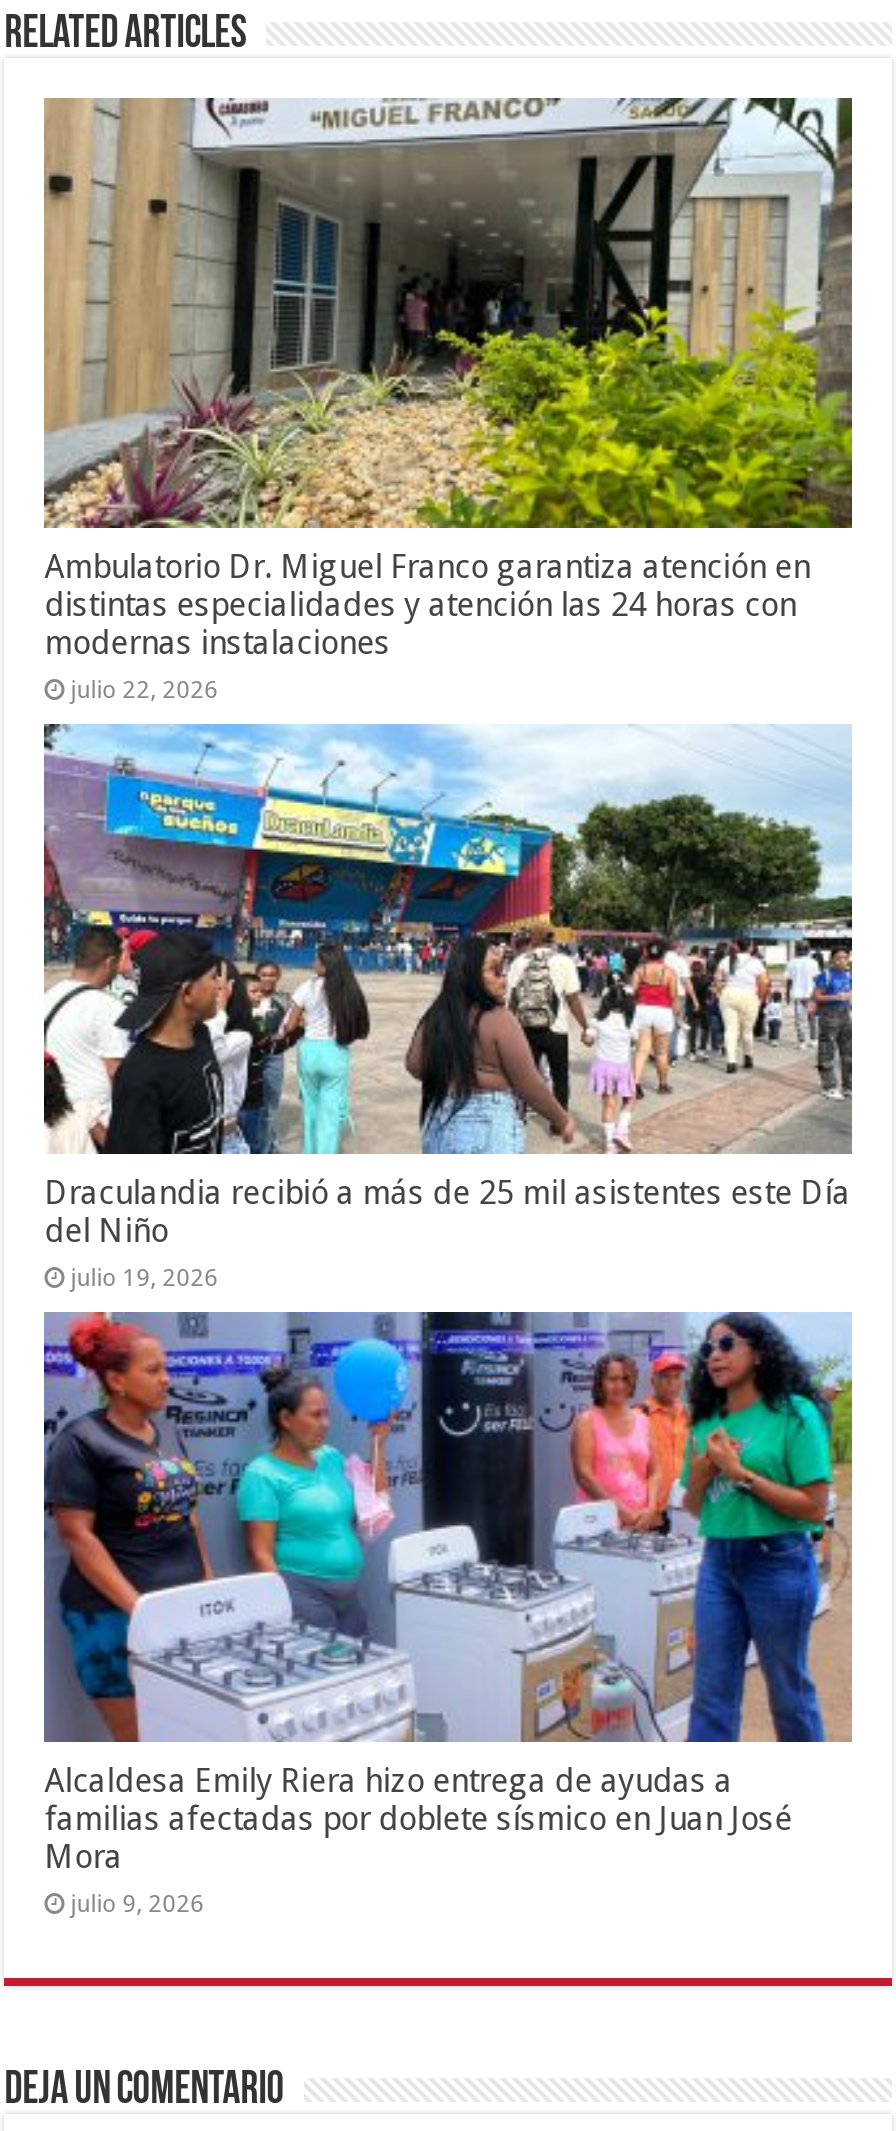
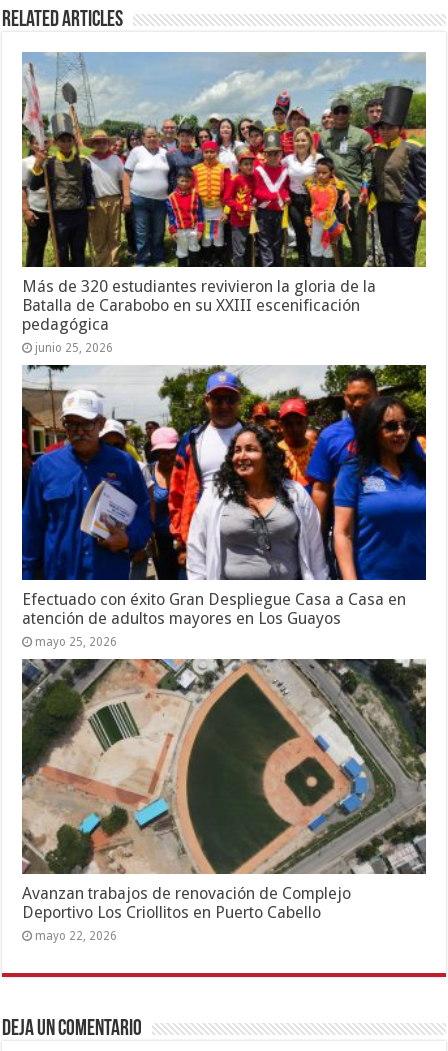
- [image]
- Ambulatorio Dr. Miguel Franco garantiza atención en
- distintas especialidades y atención las 24 horas con
- modernas instalaciones
- julio 22, 2026
+ [image]
+ Más de 320 estudiantes revivieron la gloria de la
+ Batalla de Carabobo en su XXIII escenificación
+ pedagógica
+ junio 25, 2026

- [image]
- Draculandia recibió a más de 25 mil asistentes este Día
- del Niño
- julio 19, 2026
+ [image]
+ Efectuado con éxito Gran Despliegue Casa a Casa en
+ atención de adultos mayores en Los Guayos
+ mayo 25, 2026

- [image]
- Alcaldesa Emily Riera hizo entrega de ayudas a
- familias afectadas por doblete sísmico en Juan José
- Mora
- julio 9, 2026
+ [image]
+ Avanzan trabajos de renovación de Complejo
+ Deportivo Los Criollitos en Puerto Cabello
+ mayo 22, 2026
